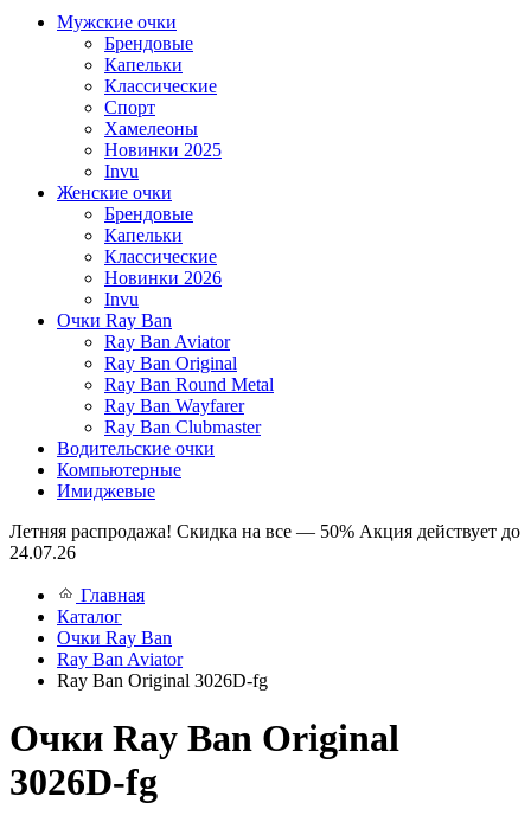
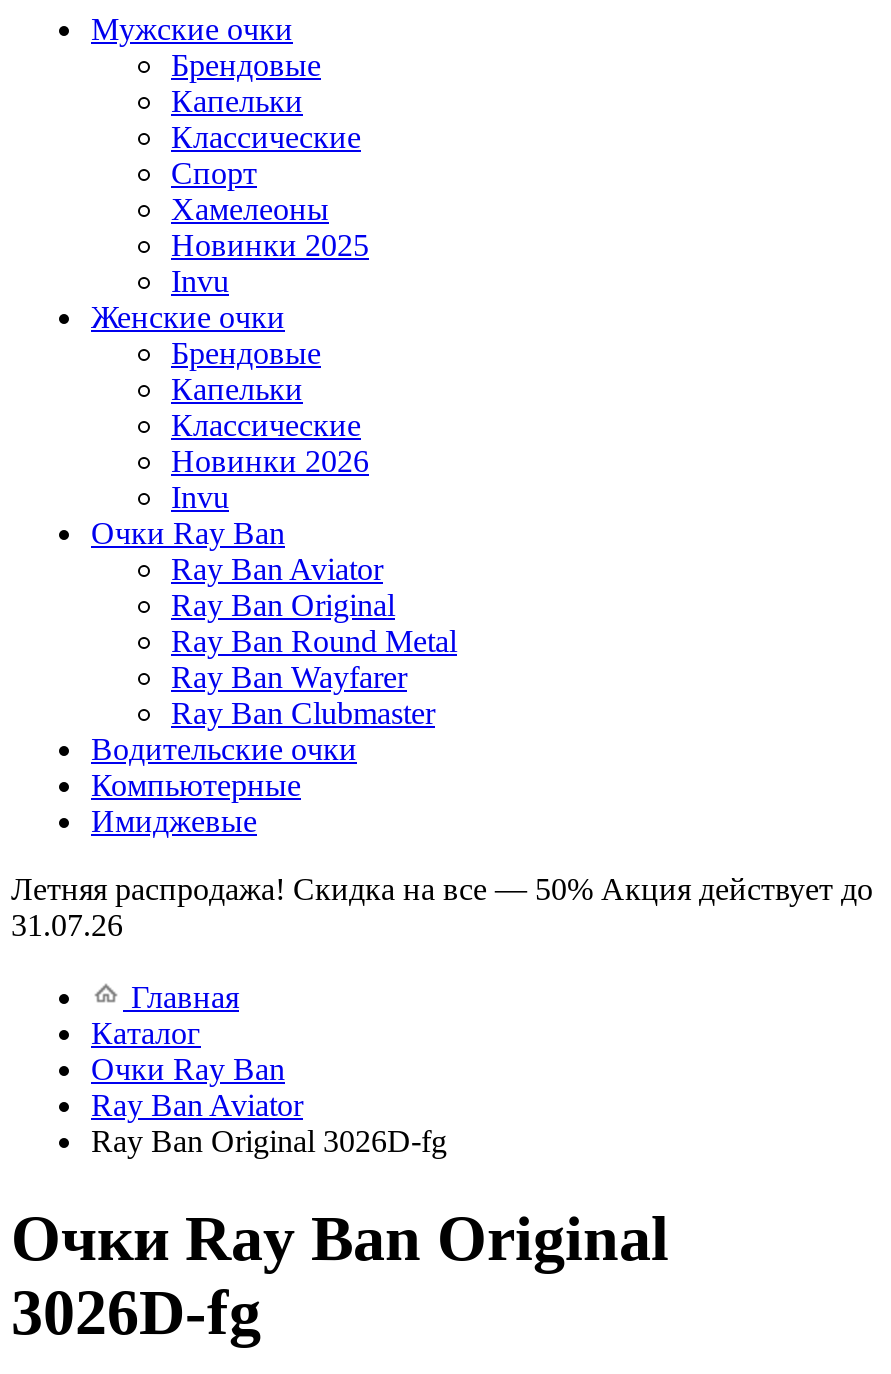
- 24.07.26
+ 31.07.26
